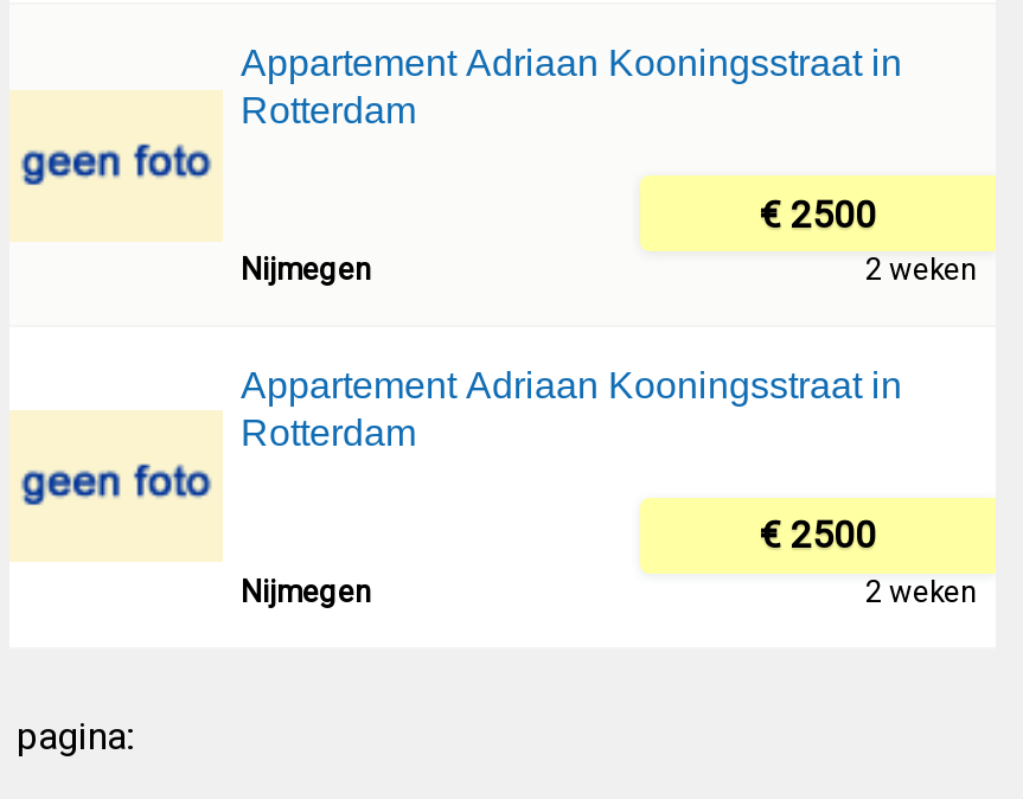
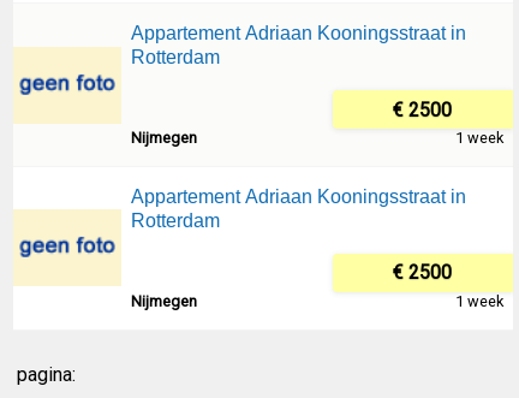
- 2 weken
+ 1 week

- 2 weken
+ 1 week
